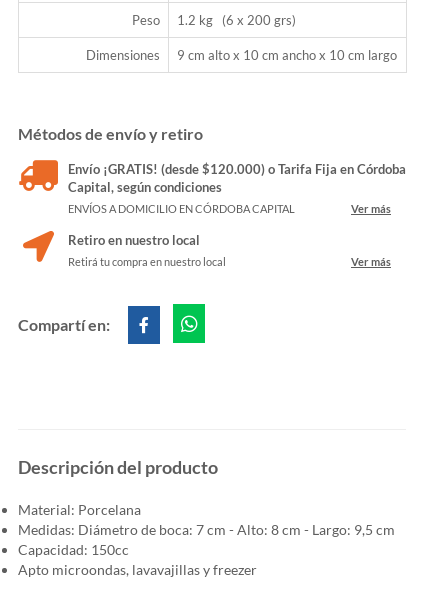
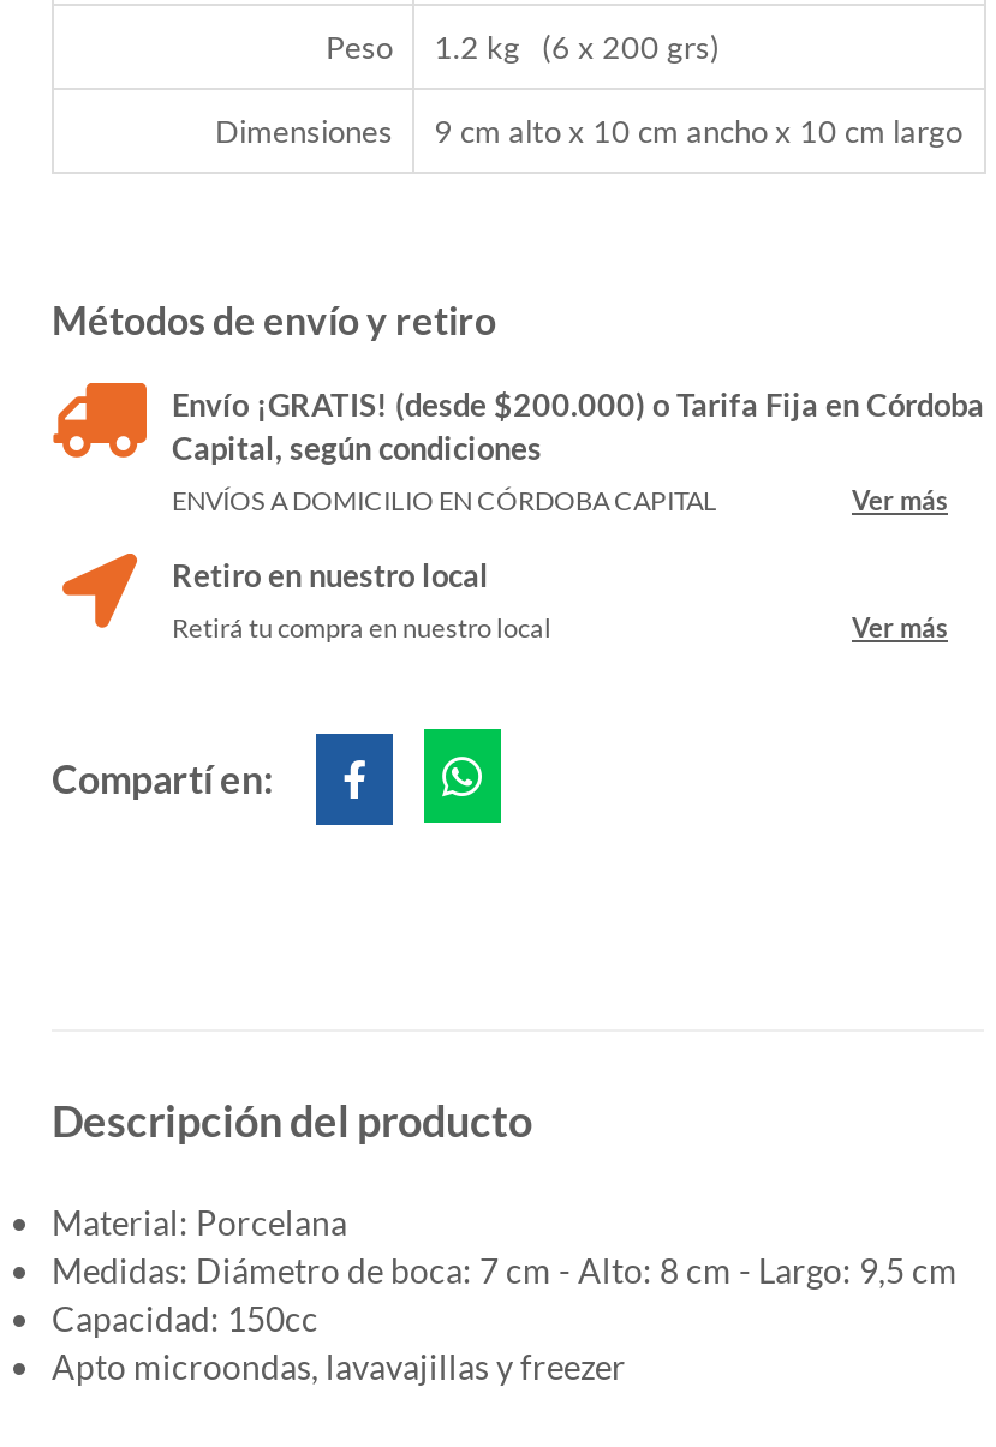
- Envío ¡GRATIS! (desde $120.000) o Tarifa Fija en Córdoba
+ Envío ¡GRATIS! (desde $200.000) o Tarifa Fija en Córdoba
